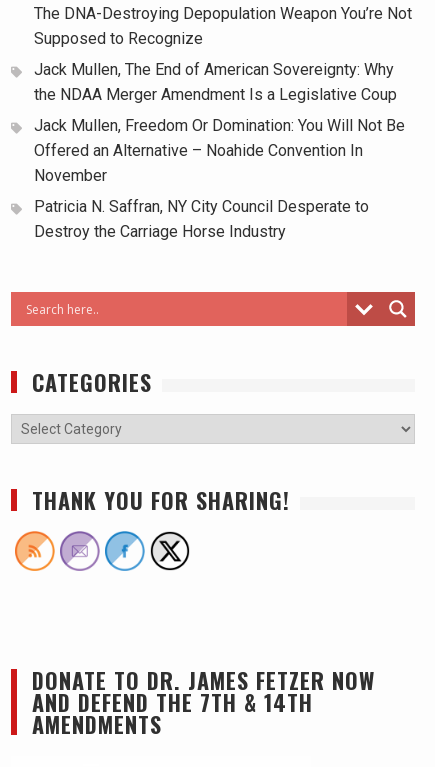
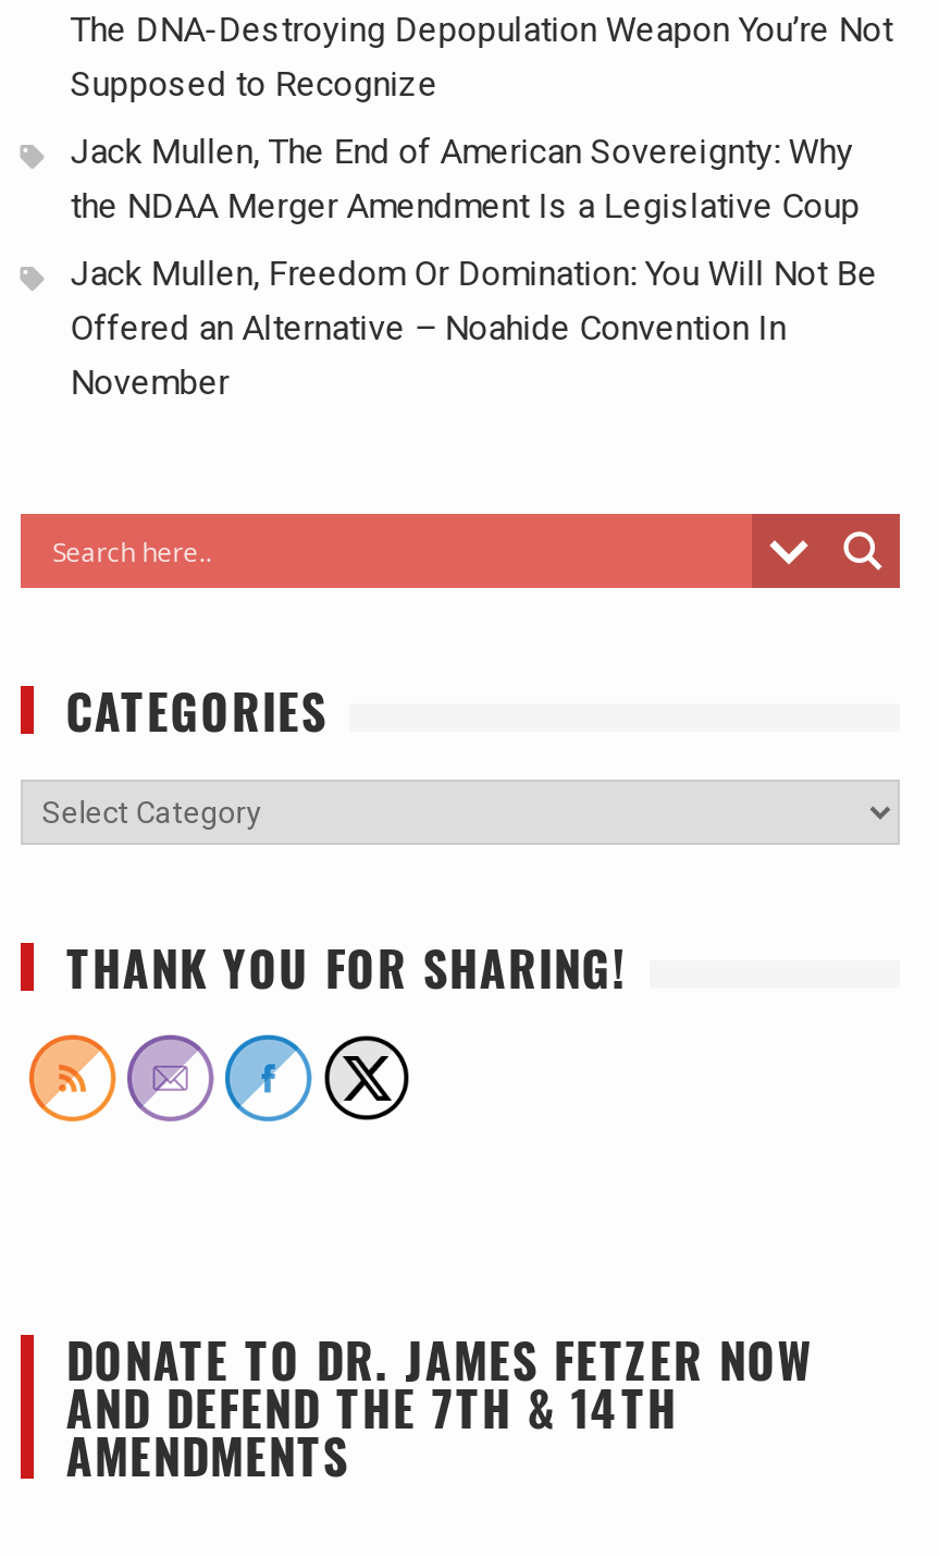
- Patricia N. Saffran, NY City Council Desperate to
- Destroy the Carriage Horse Industry
